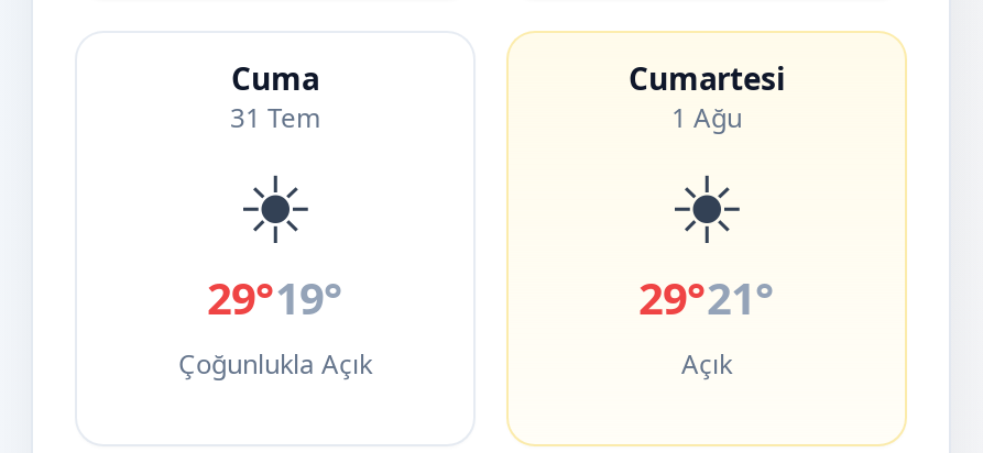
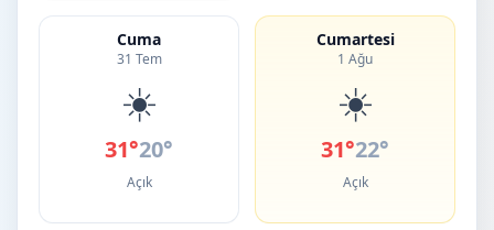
- 29°19°
- Çoğunlukla Açık
+ 31°20°
+ Açık

- 29°21°
+ 31°22°
